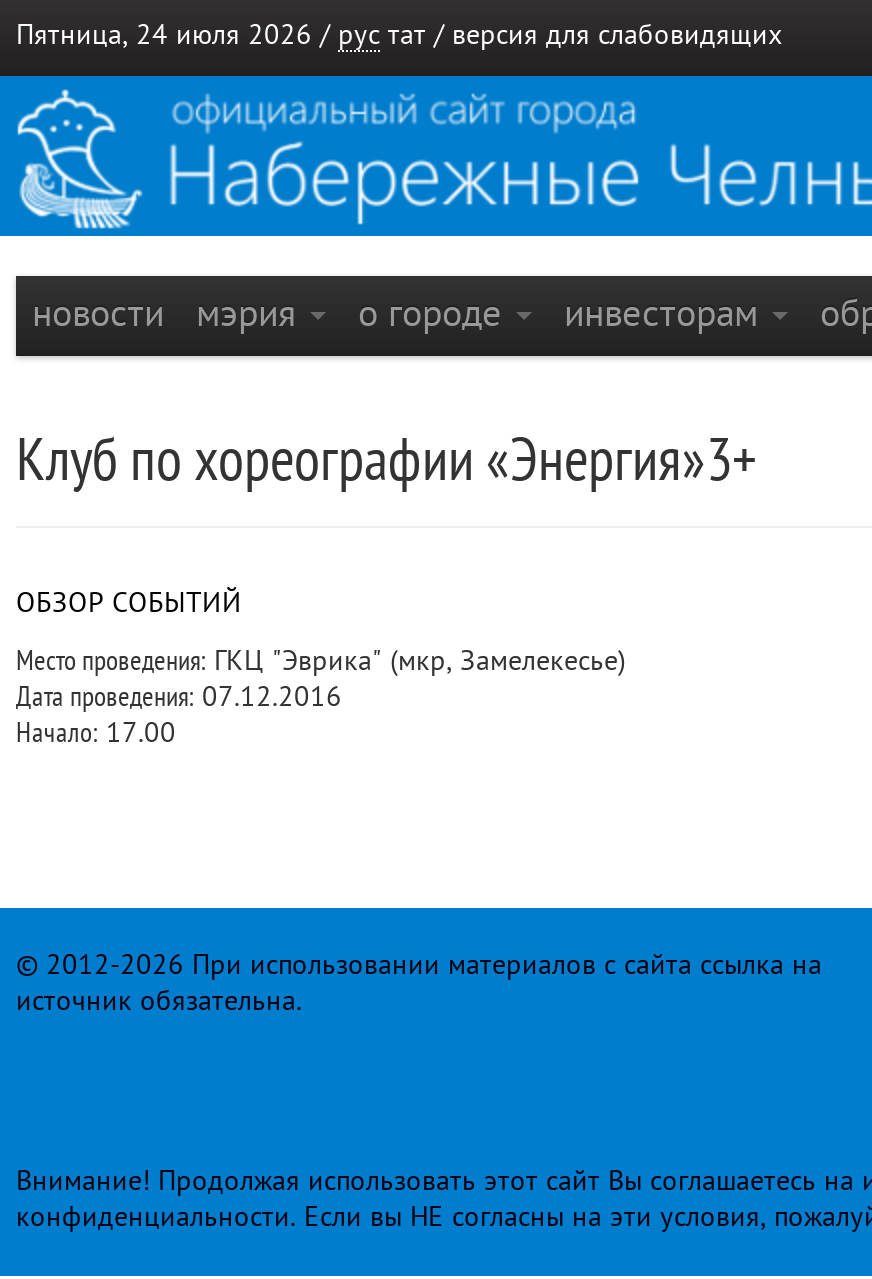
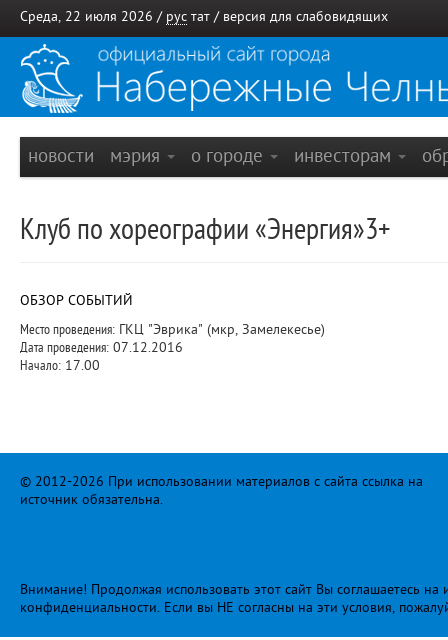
- Пятница, 24 июля 2026 / рус тат / версия для слабовидящих
+ Среда, 22 июля 2026 / рус тат / версия для слабовидящих
